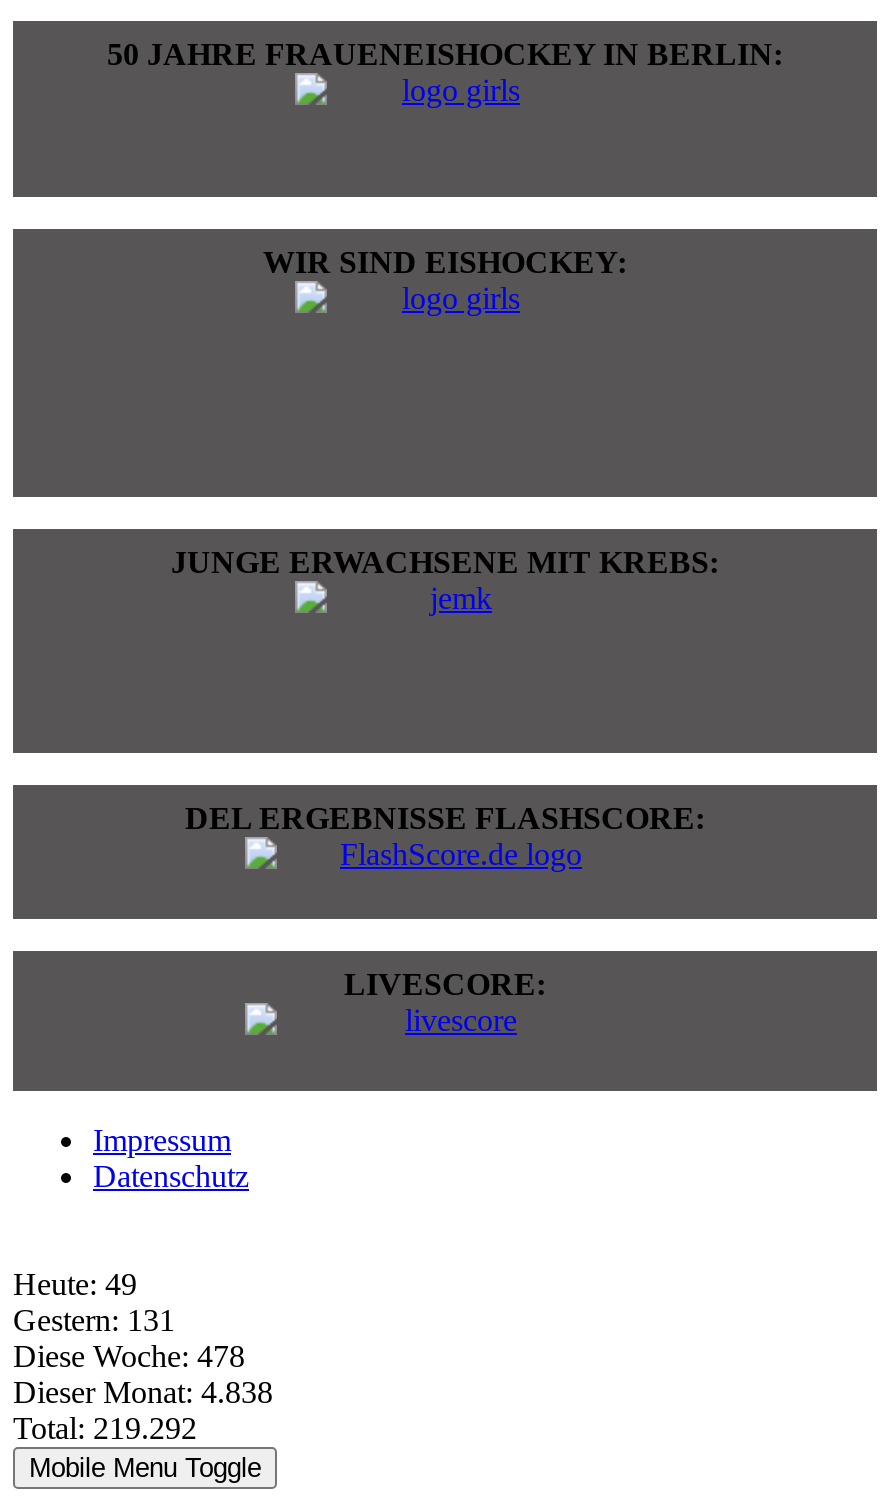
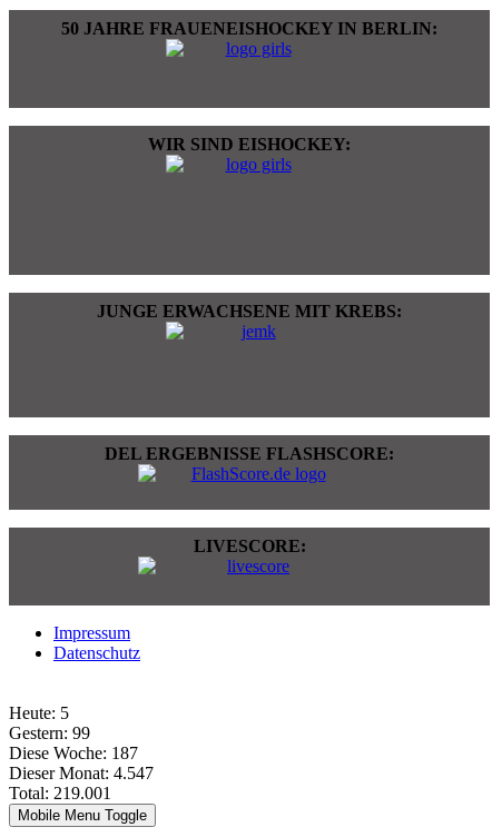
- Heute: 49
+ Heute: 5

- Gestern: 131
+ Gestern: 99

- Diese Woche: 478
+ Diese Woche: 187

- Dieser Monat: 4.838
+ Dieser Monat: 4.547

- Total: 219.292
+ Total: 219.001
